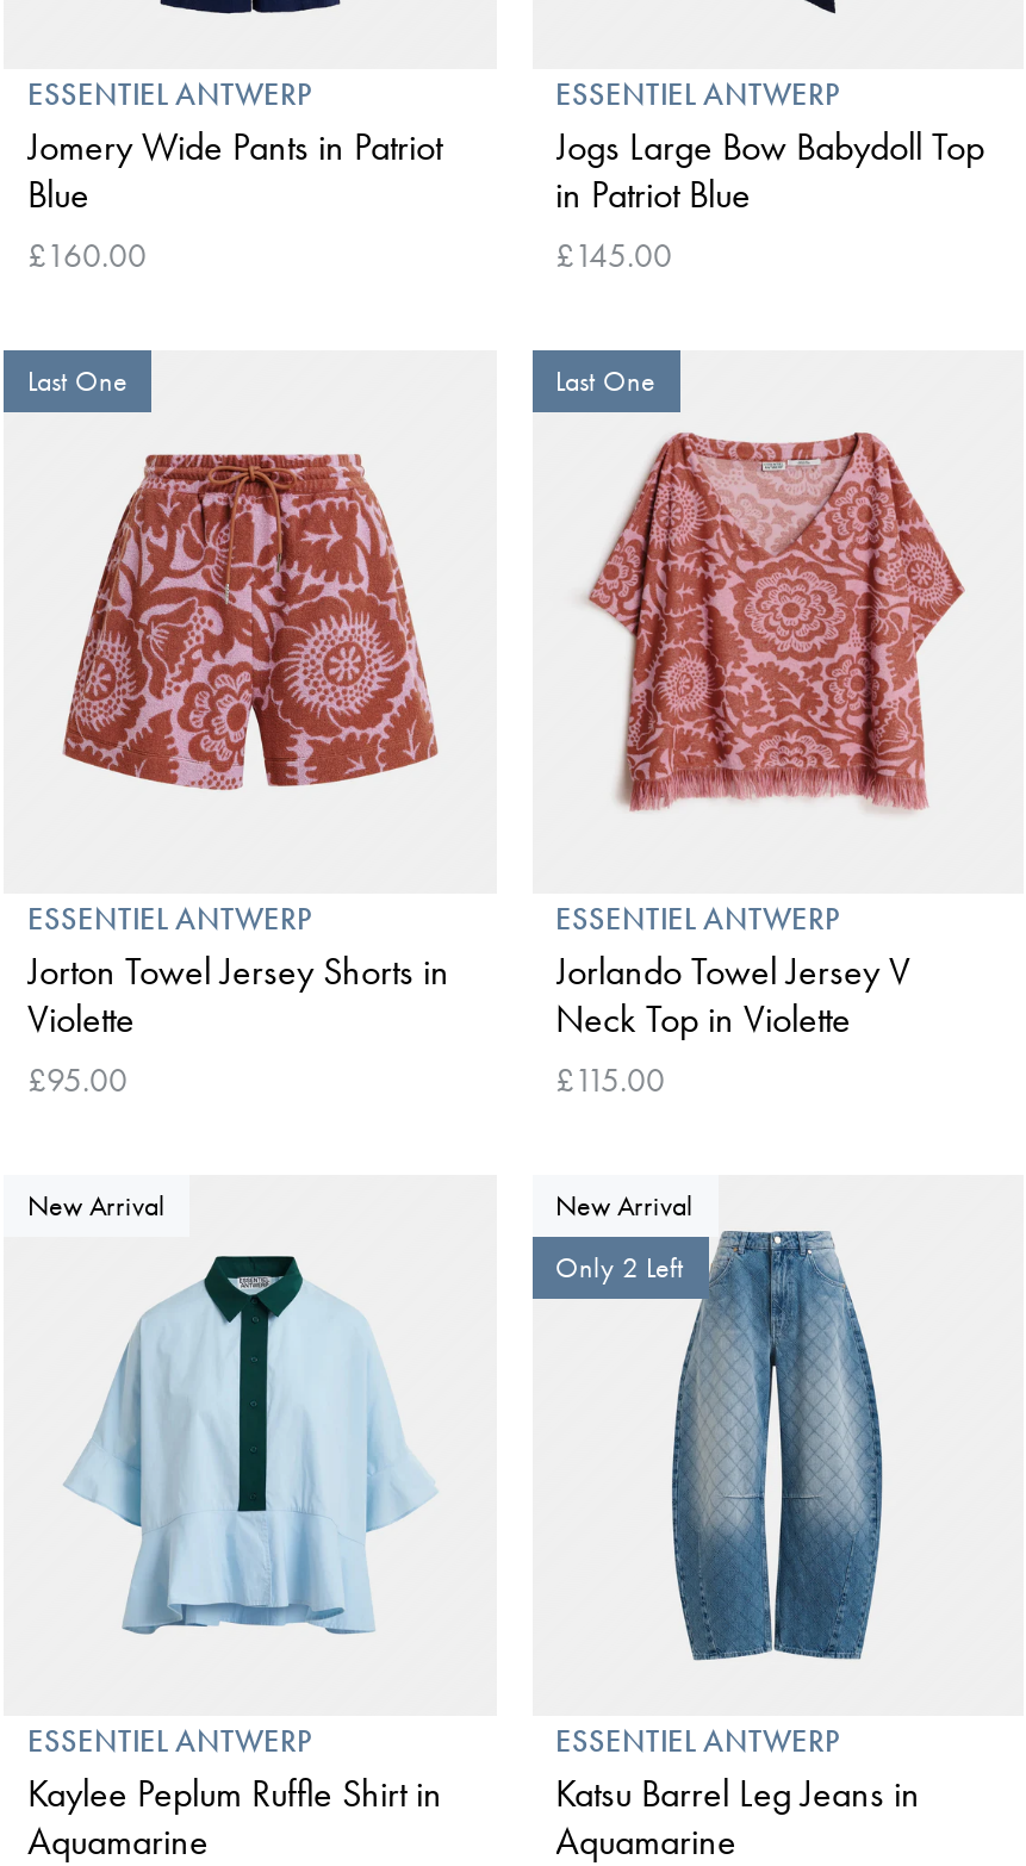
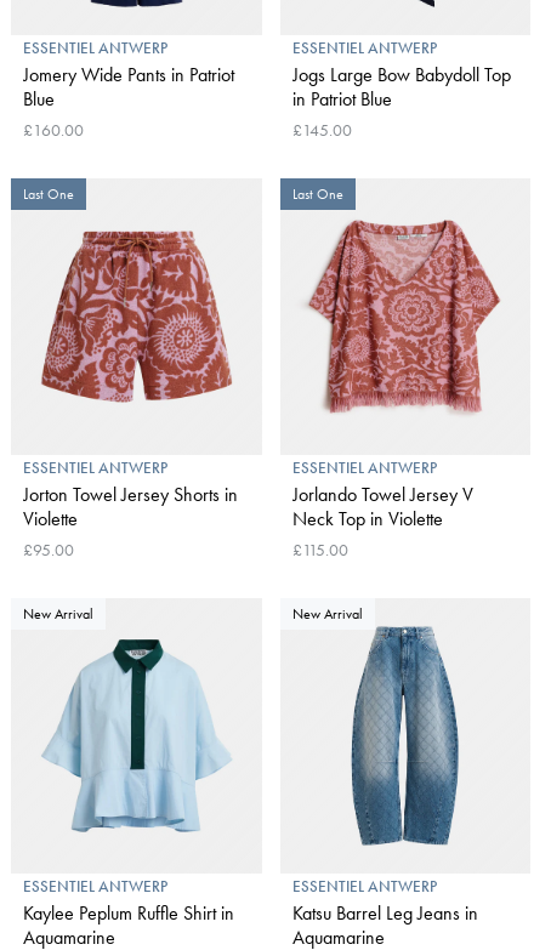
- Only 2 Left
